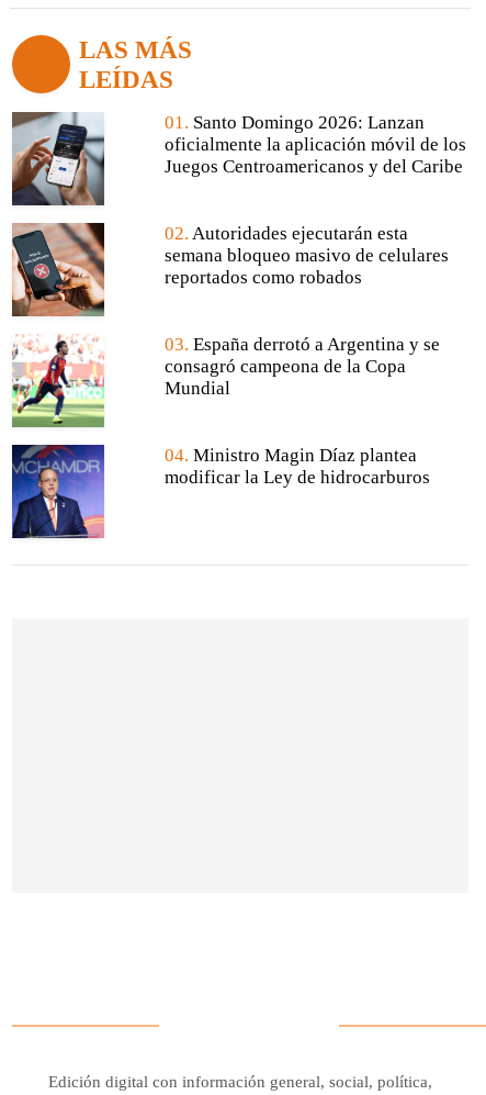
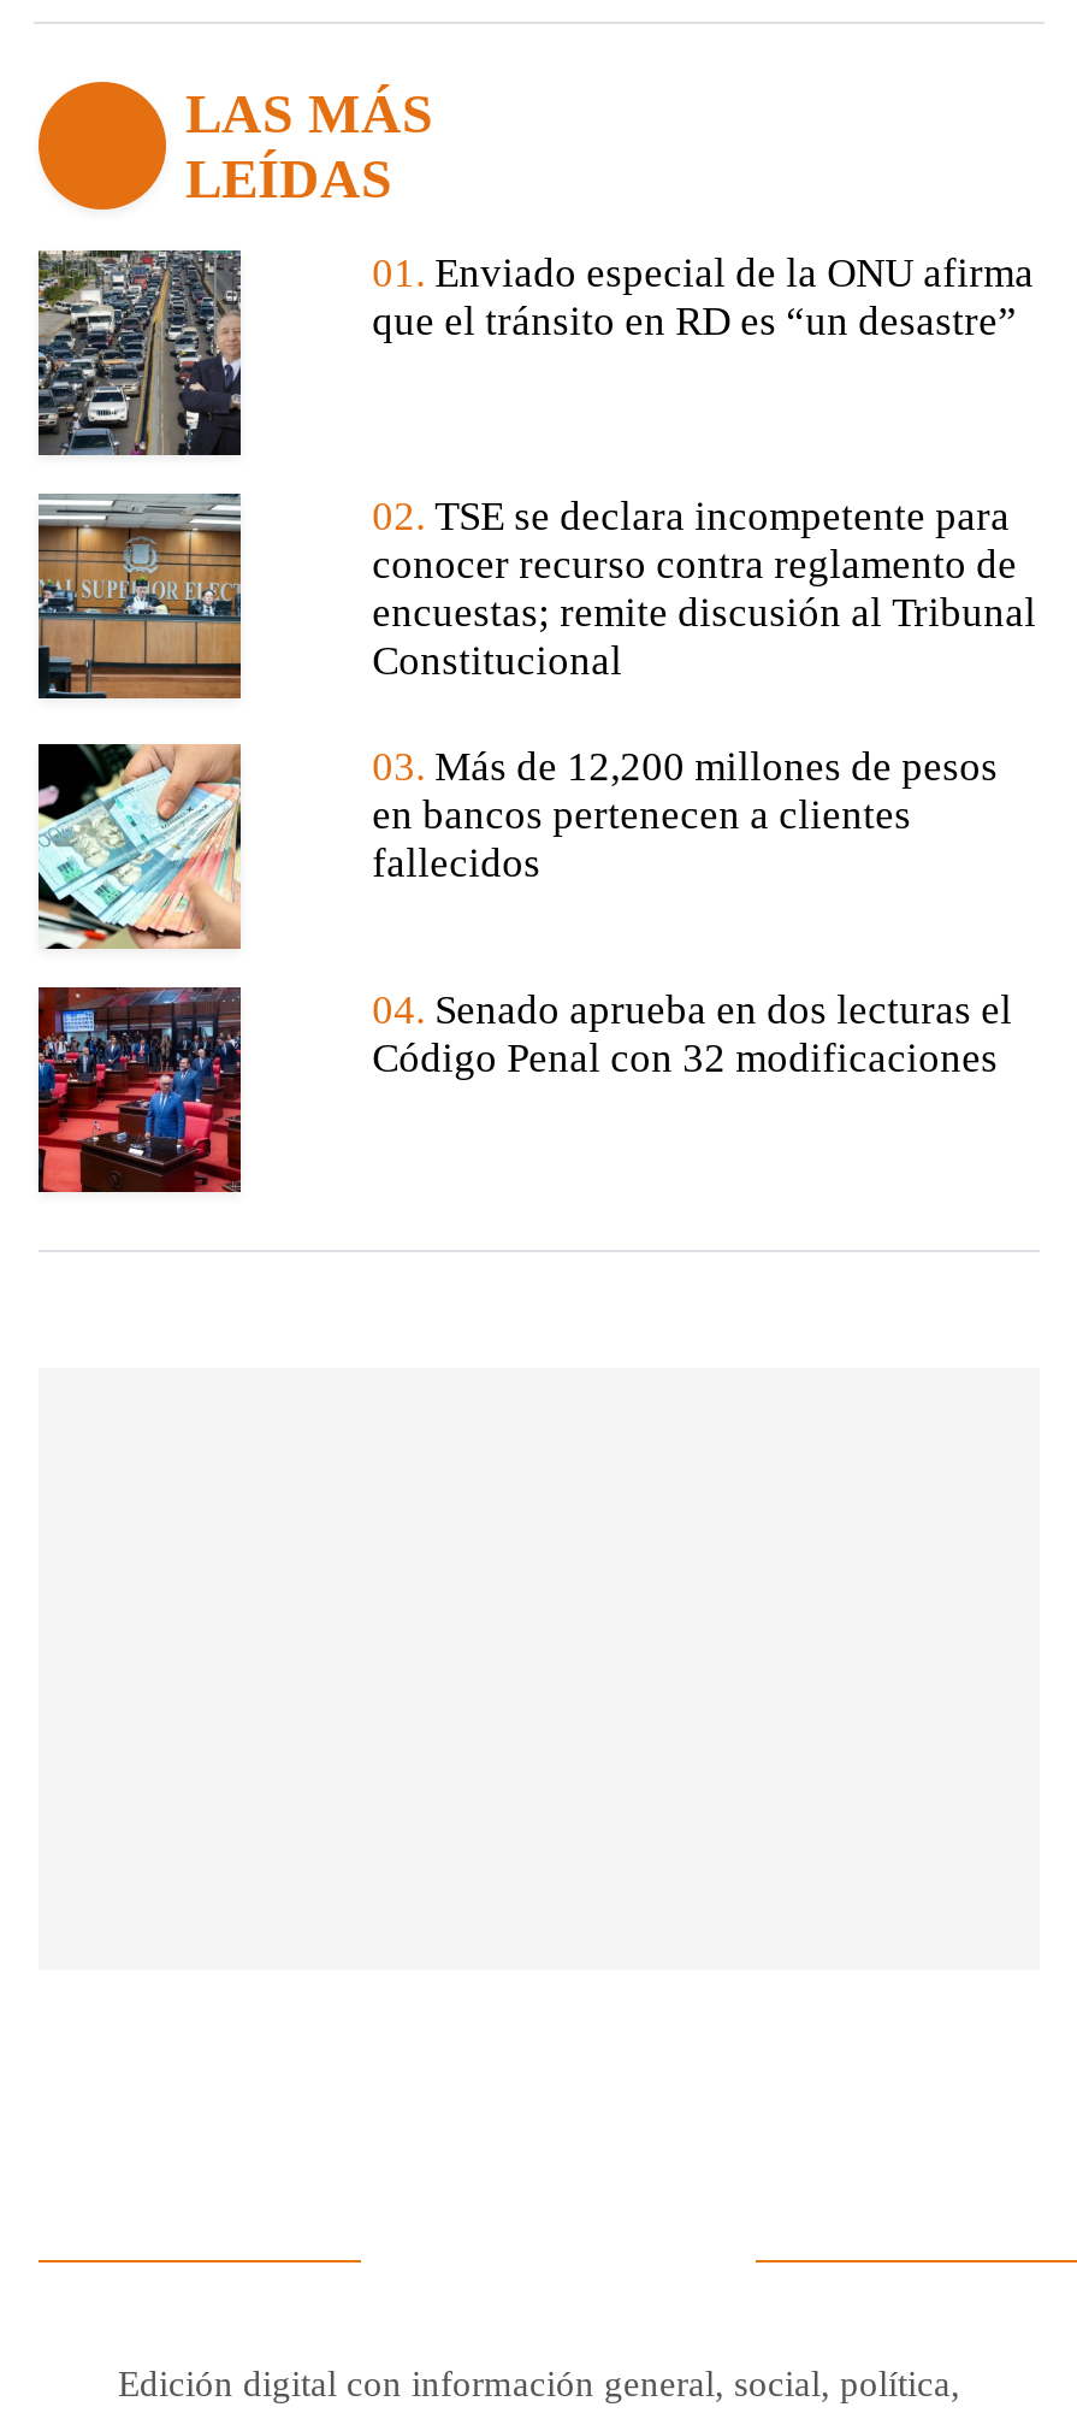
- [image]
+ [image]

- 01. Santo Domingo 2026: Lanzan
- oficialmente la aplicación móvil de los
- Juegos Centroamericanos y del Caribe
+ 01. Enviado especial de la ONU afirma
+ que el tránsito en RD es “un desastre”

- [image]
+ [image]

- 02. Autoridades ejecutarán esta
- semana bloqueo masivo de celulares
- reportados como robados
+ 02. TSE se declara incompetente para
+ conocer recurso contra reglamento de
+ encuestas; remite discusión al Tribunal
+ Constitucional

- [image]
+ [image]

- 03. España derrotó a Argentina y se
- consagró campeona de la Copa
- Mundial
+ 03. Más de 12,200 millones de pesos
+ en bancos pertenecen a clientes
+ fallecidos

- [image]
+ [image]

- 04. Ministro Magin Díaz plantea
- modificar la Ley de hidrocarburos
+ 04. Senado aprueba en dos lecturas el
+ Código Penal con 32 modificaciones
